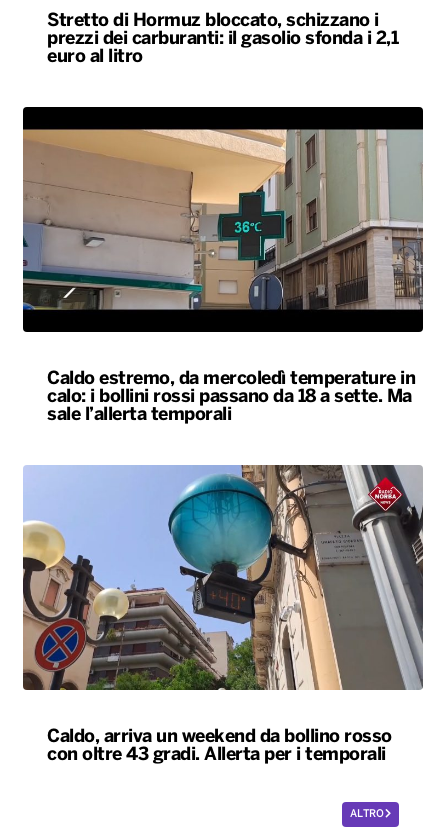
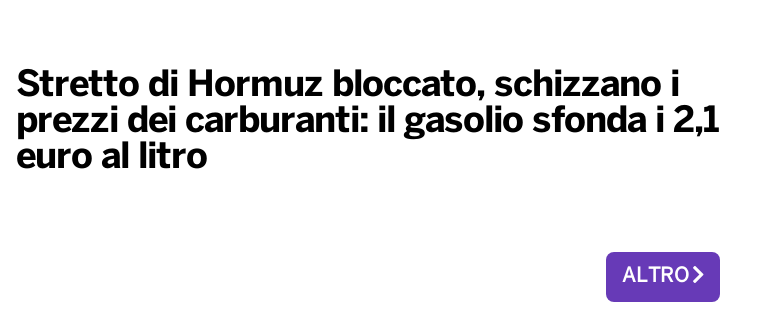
- [image]
- Caldo estremo, da mercoledì temperature in
- calo: i bollini rossi passano da 18 a sette. Ma
- sale l’allerta temporali

- [image]
- Caldo, arriva un weekend da bollino rosso
- con oltre 43 gradi. Allerta per i temporali
